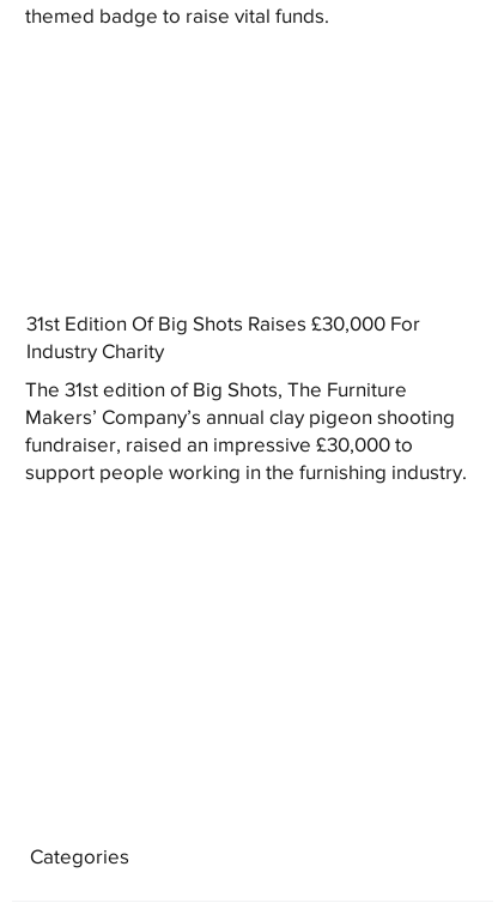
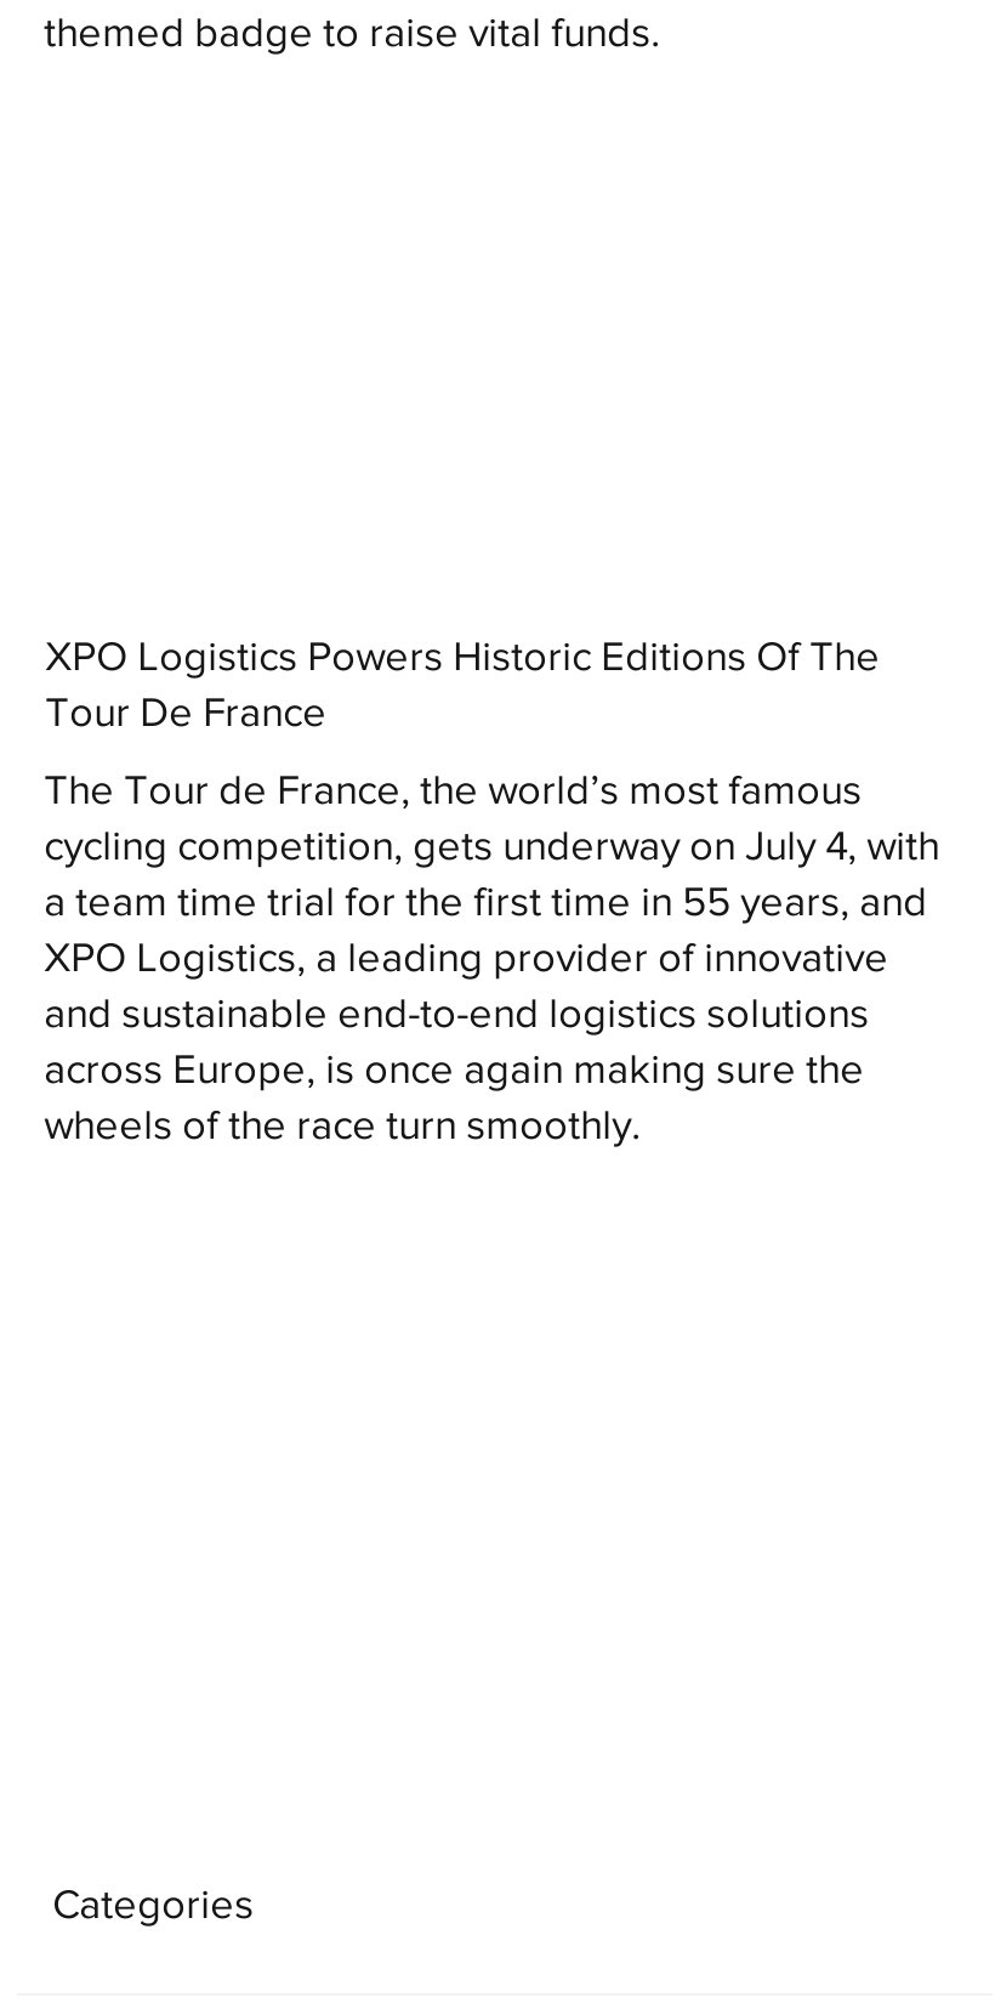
- 31st Edition Of Big Shots Raises £30,000 For
- Industry Charity
+ XPO Logistics Powers Historic Editions Of The
+ Tour De France

- The 31st edition of Big Shots, The Furniture
- Makers’ Company’s annual clay pigeon shooting
- fundraiser, raised an impressive £30,000 to
- support people working in the furnishing industry.
+ The Tour de France, the world’s most famous
+ cycling competition, gets underway on July 4, with
+ a team time trial for the first time in 55 years, and
+ XPO Logistics, a leading provider of innovative
+ and sustainable end-to-end logistics solutions
+ across Europe, is once again making sure the
+ wheels of the race turn smoothly.
